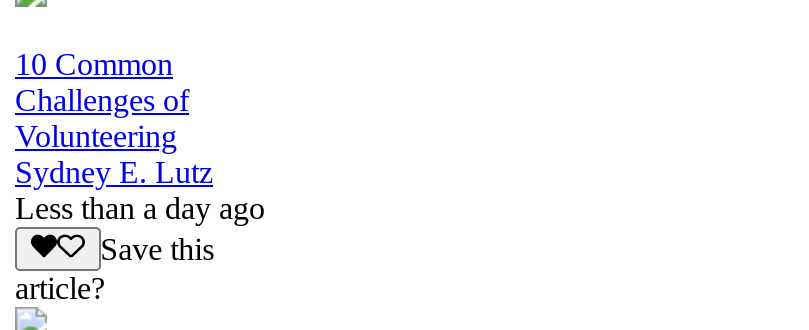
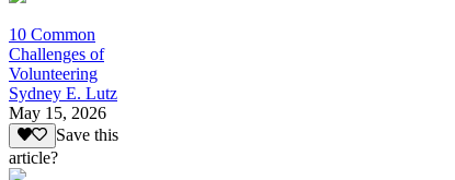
- Less than a day ago
+ May 15, 2026
